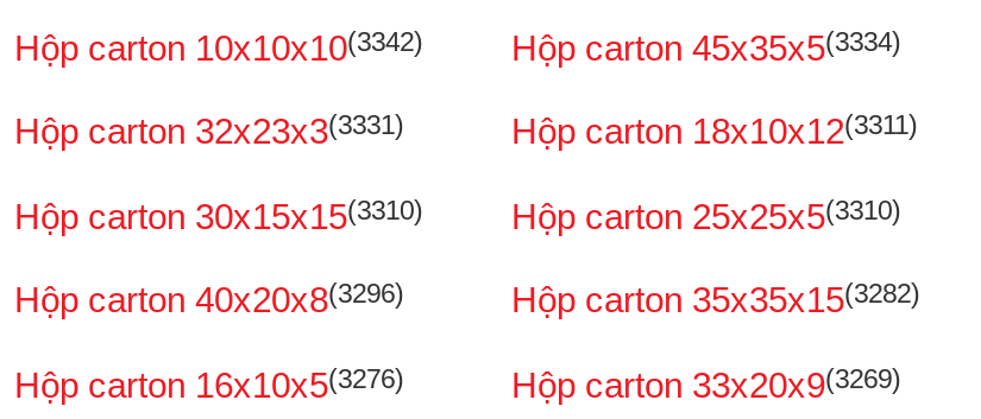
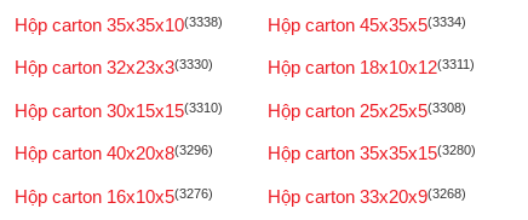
- Hộp carton 10x10x10(3342)
+ Hộp carton 35x35x10(3338)

- Hộp carton 32x23x3(3331)
+ Hộp carton 32x23x3(3330)

- Hộp carton 25x25x5(3310)
+ Hộp carton 25x25x5(3308)

- Hộp carton 35x35x15(3282)
+ Hộp carton 35x35x15(3280)

- Hộp carton 33x20x9(3269)
+ Hộp carton 33x20x9(3268)
